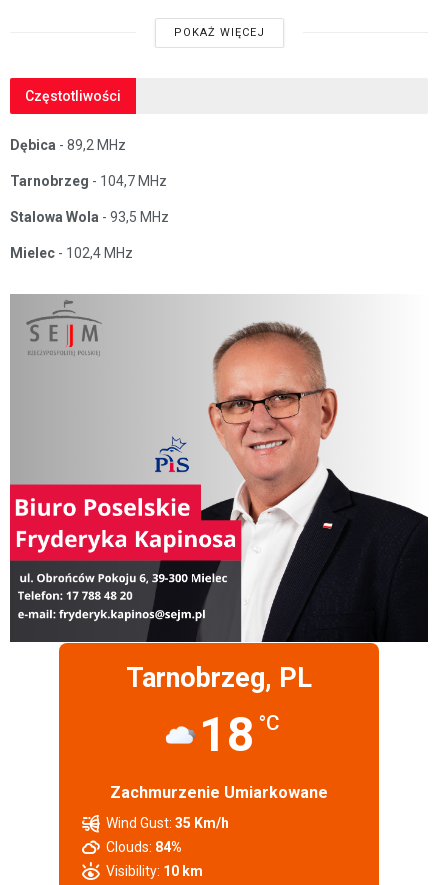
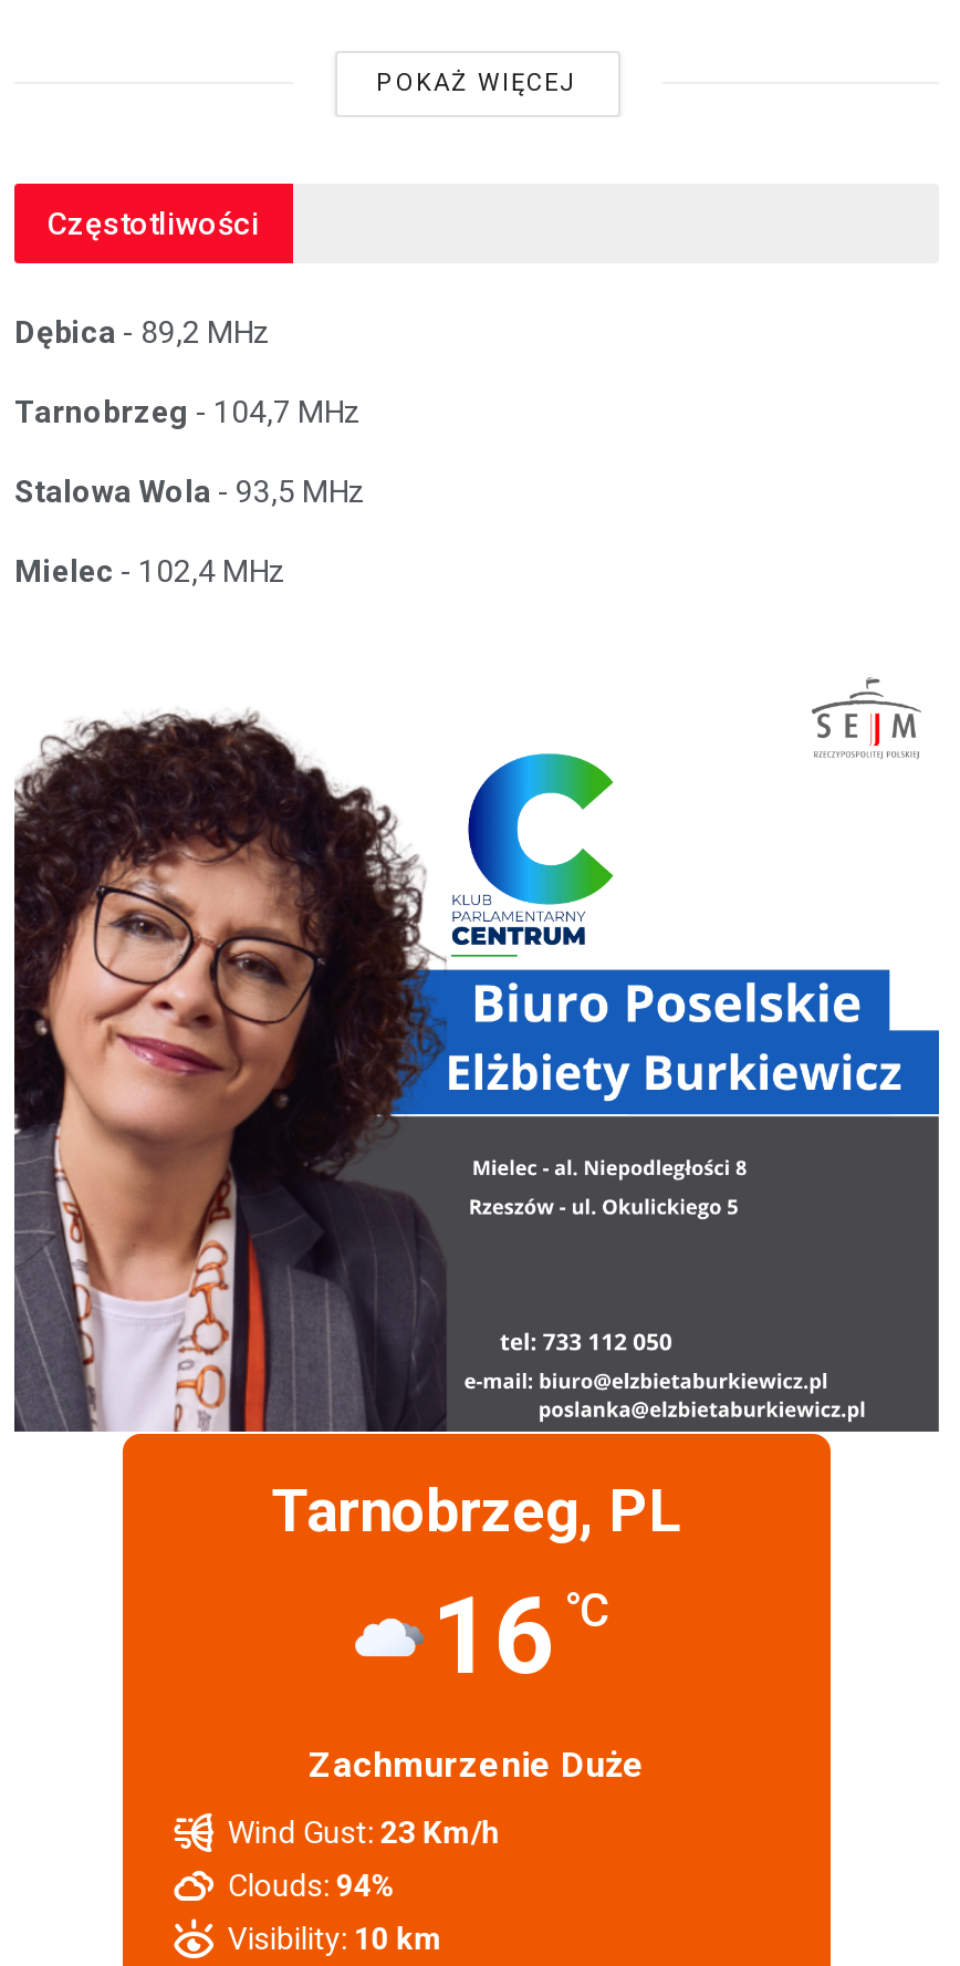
- [image]
+ [image]

- 18 °C
+ 16 °C

- Zachmurzenie Umiarkowane
+ Zachmurzenie Duże

- Wind Gust: 35 Km/h
+ Wind Gust: 23 Km/h

- Clouds: 84%
+ Clouds: 94%
